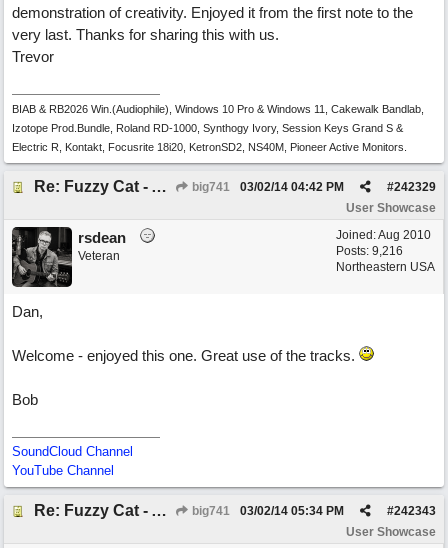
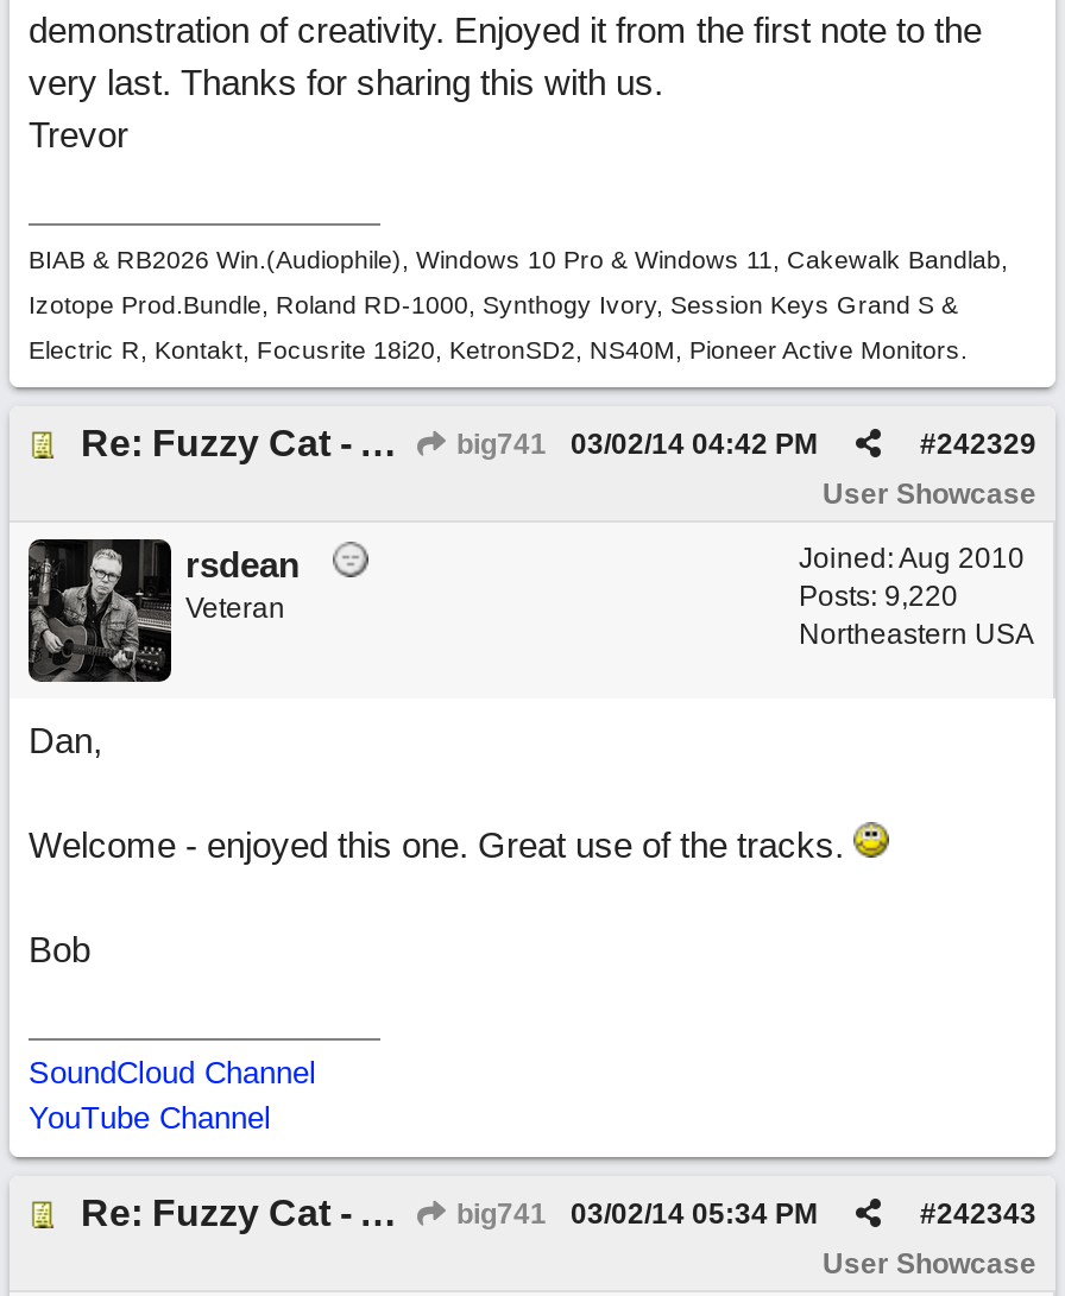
- Posts: 9,216
+ Posts: 9,220
